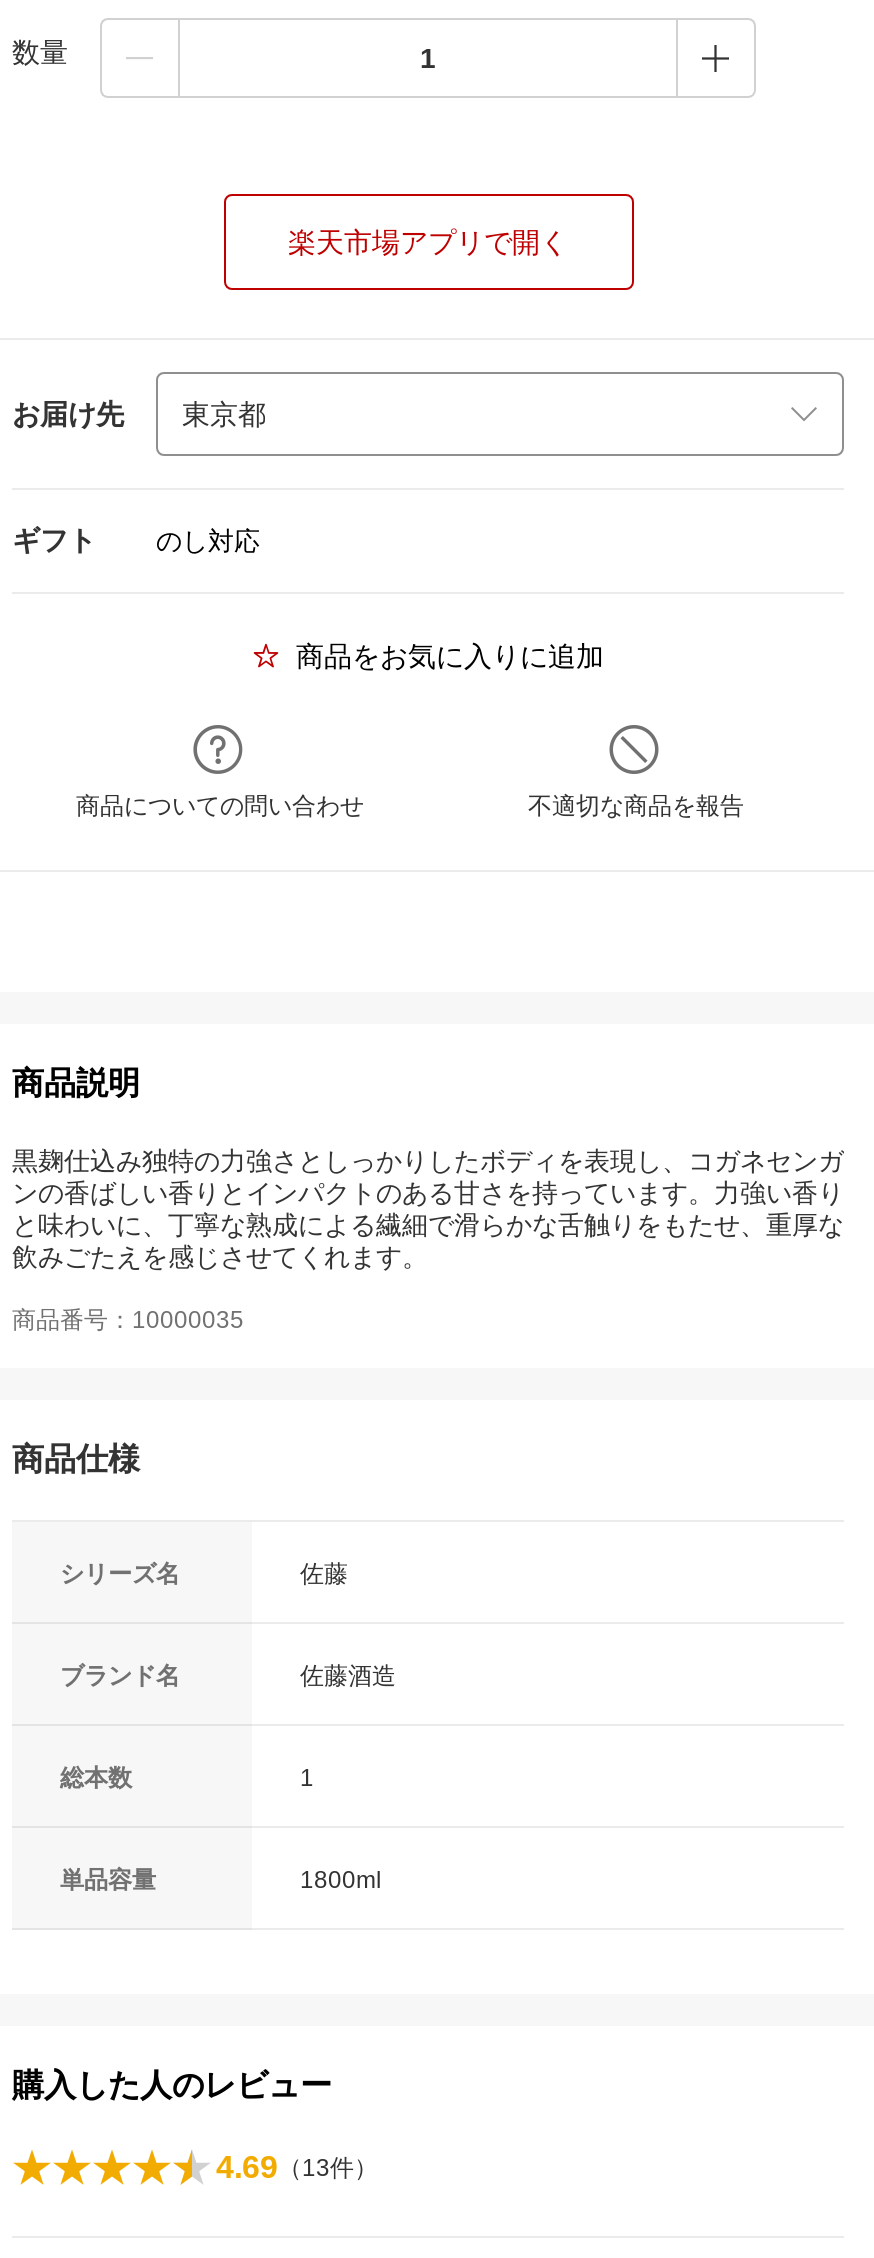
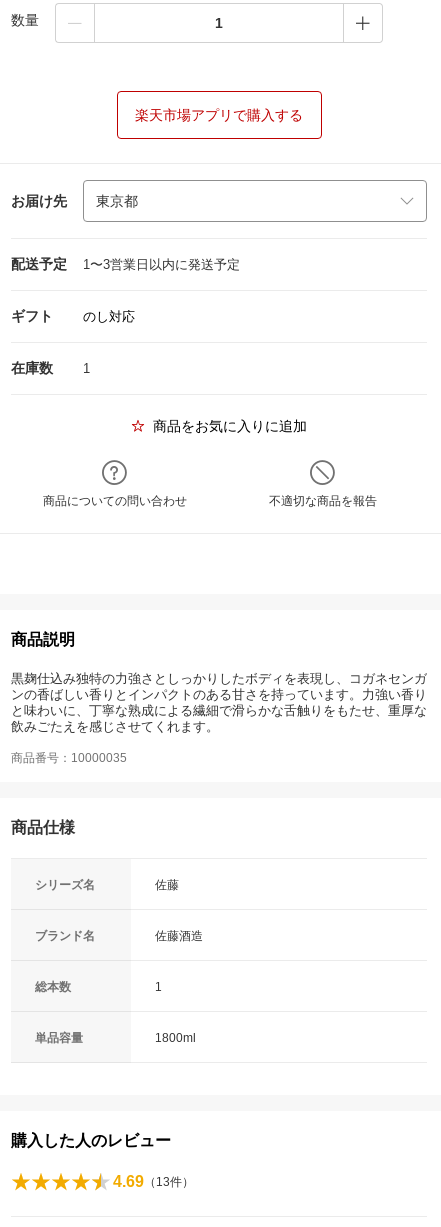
- 楽天市場アプリで開く
+ 楽天市場アプリで購入する

+ 配送予定
+ 1〜3営業日以内に発送予定

+ 在庫数
+ 1
